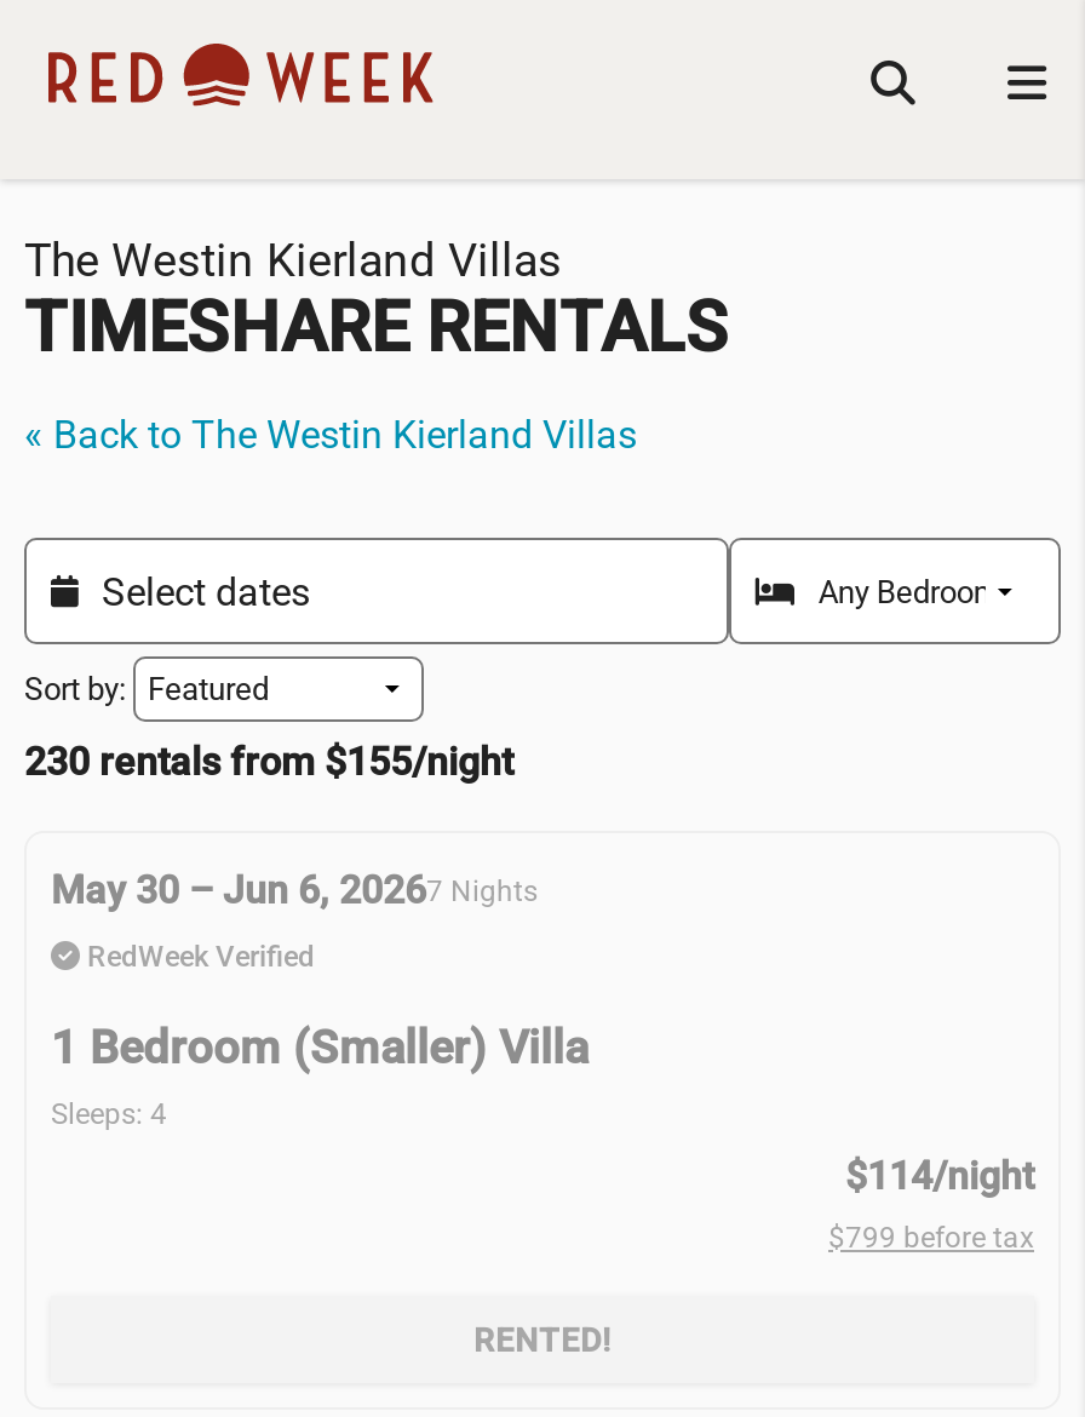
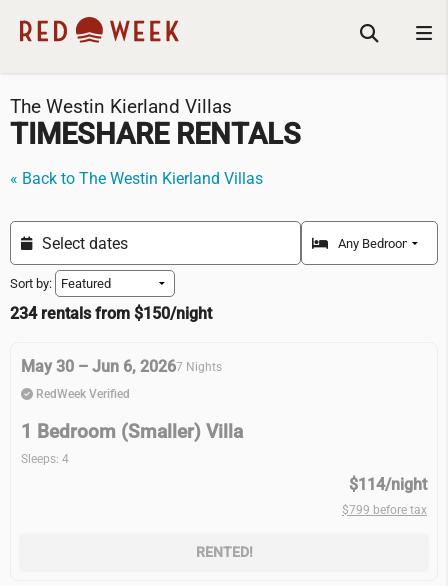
- 230 rentals from $155/night
+ 234 rentals from $150/night
